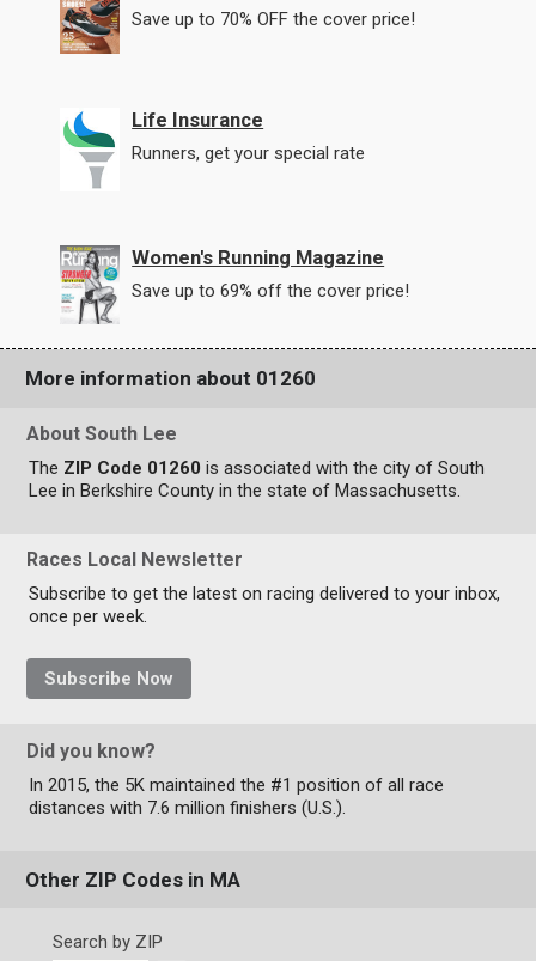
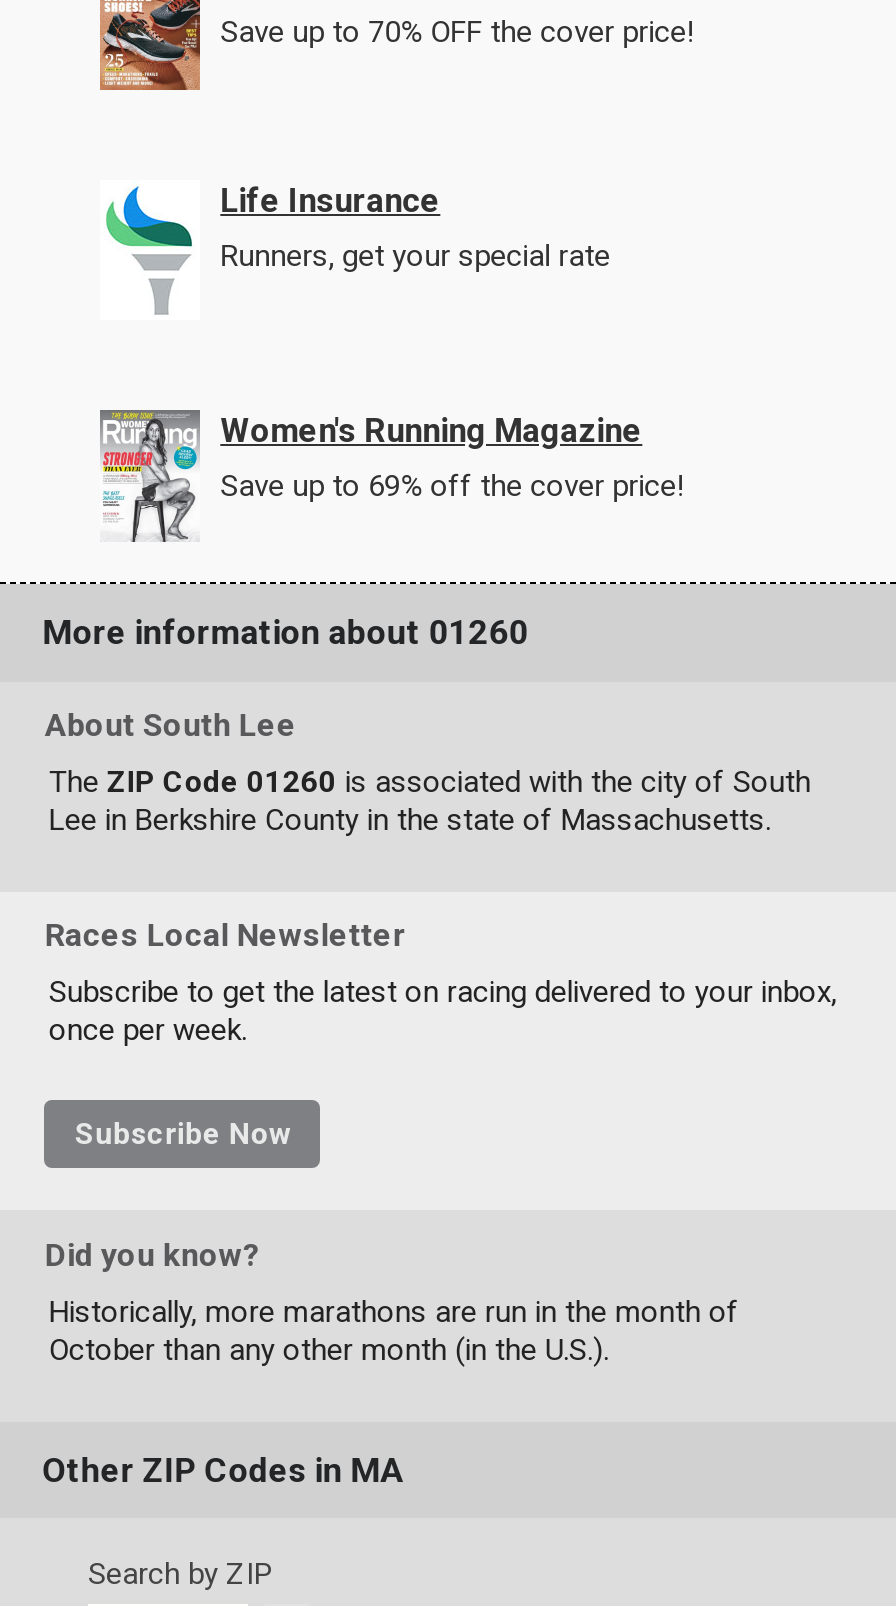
- In 2015, the 5K maintained the #1 position of all race
- distances with 7.6 million finishers (U.S.).
+ Historically, more marathons are run in the month of
+ October than any other month (in the U.S.).
